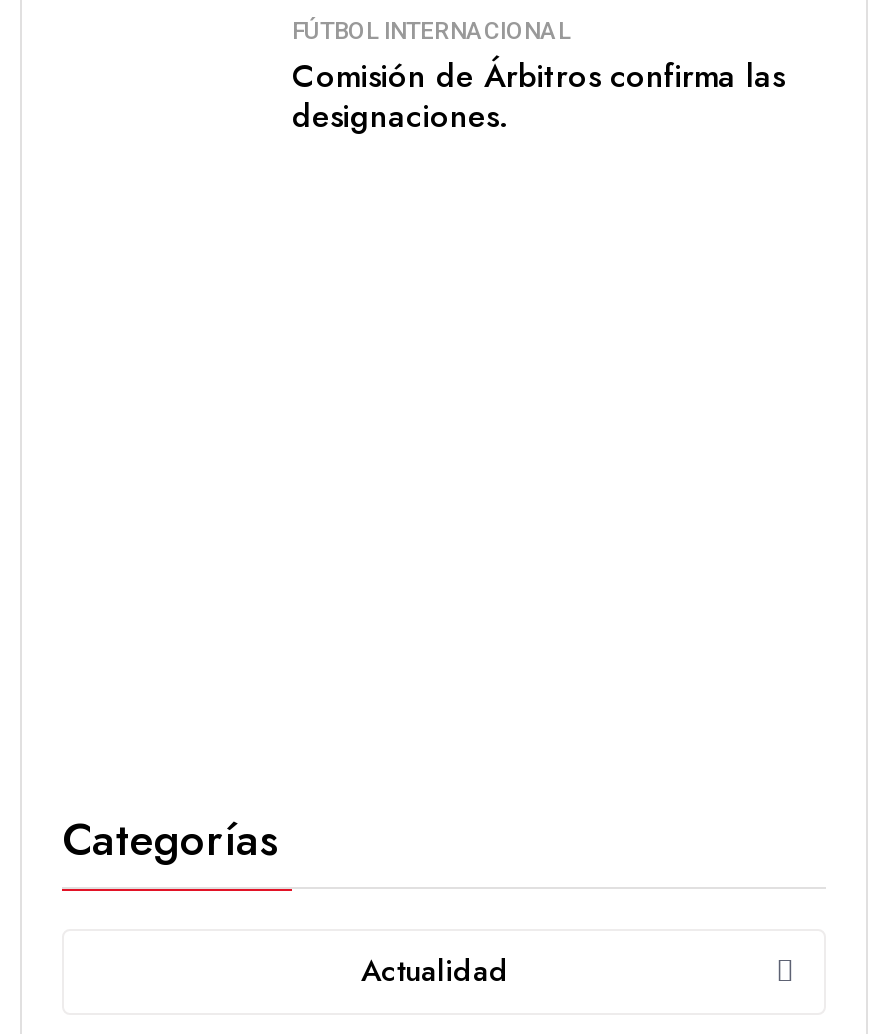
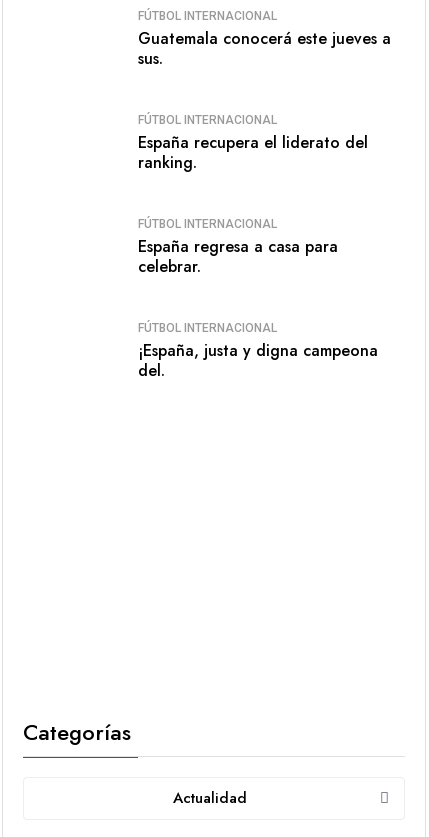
- Comisión de Árbitros confirma las
- designaciones.
+ Guatemala conocerá este jueves a
+ sus.
+ FÚTBOL INTERNACIONAL
+ España recupera el liderato del
+ ranking.
+ FÚTBOL INTERNACIONAL
+ España regresa a casa para
+ celebrar.
+ FÚTBOL INTERNACIONAL
+ ¡España, justa y digna campeona
+ del.
